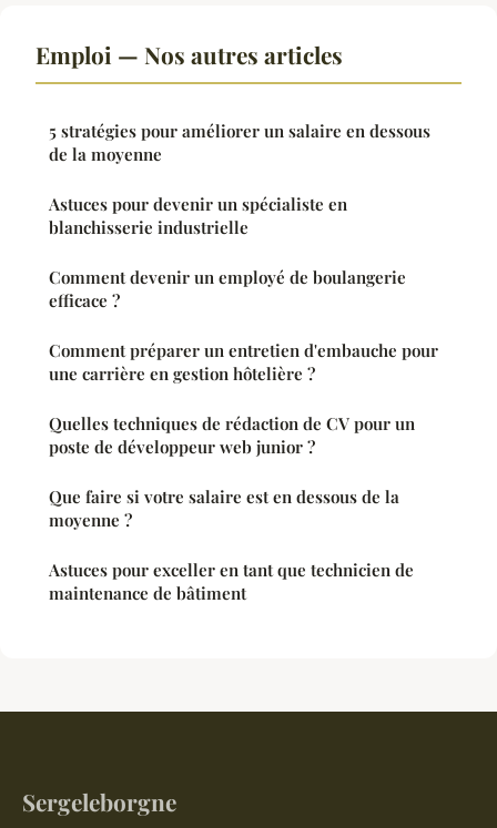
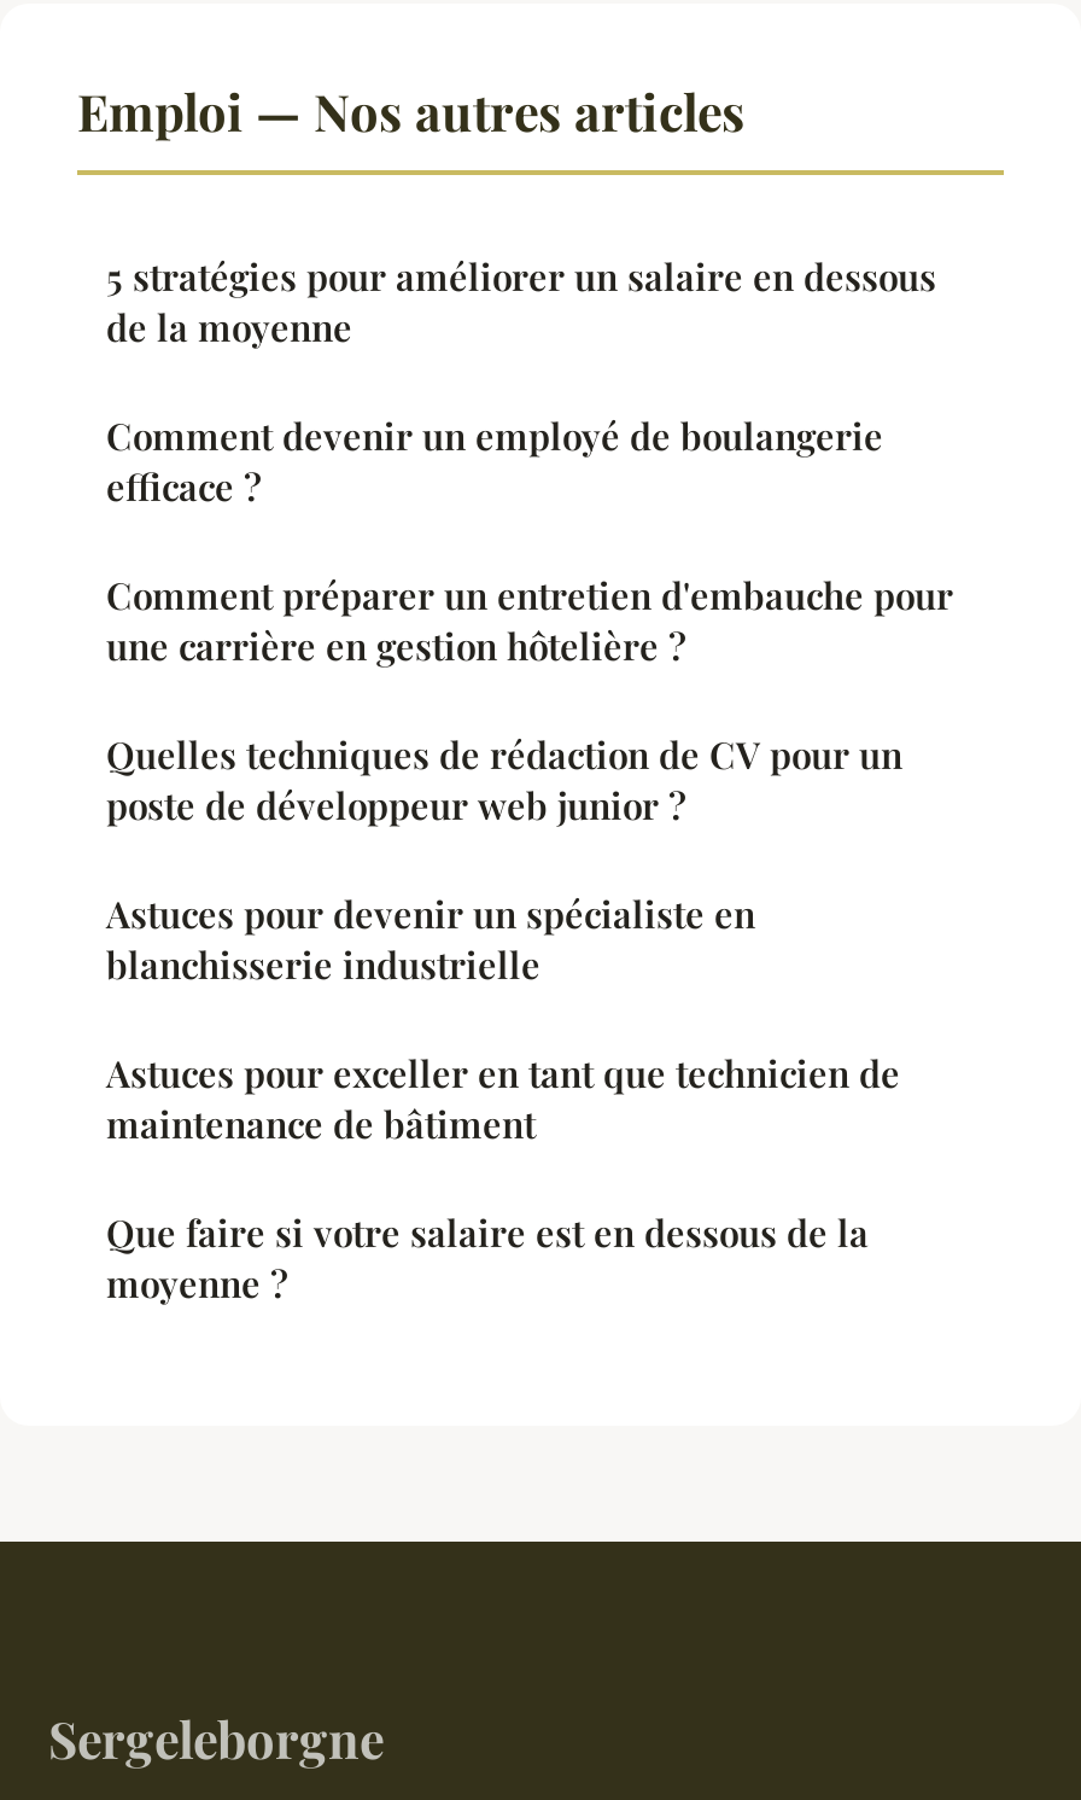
moved down: Astuces pour devenir un spécialiste en | blanchisserie industrielle

moved up: Comment devenir un employé de boulangerie | efficace ? | Comment préparer un entretien d'embauche pour | une carrière en gestion hôtelière ? | Quelles techniques de rédaction de CV pour un | poste de développeur web junior ?

moved down: Que faire si votre salaire est en dessous de la | moyenne ?

moved up: Astuces pour exceller en tant que technicien de | maintenance de bâtiment
